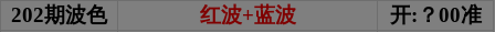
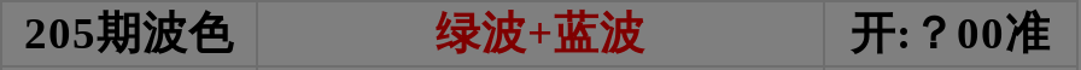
- 202期波色
+ 205期波色

- 红波+蓝波
+ 绿波+蓝波
